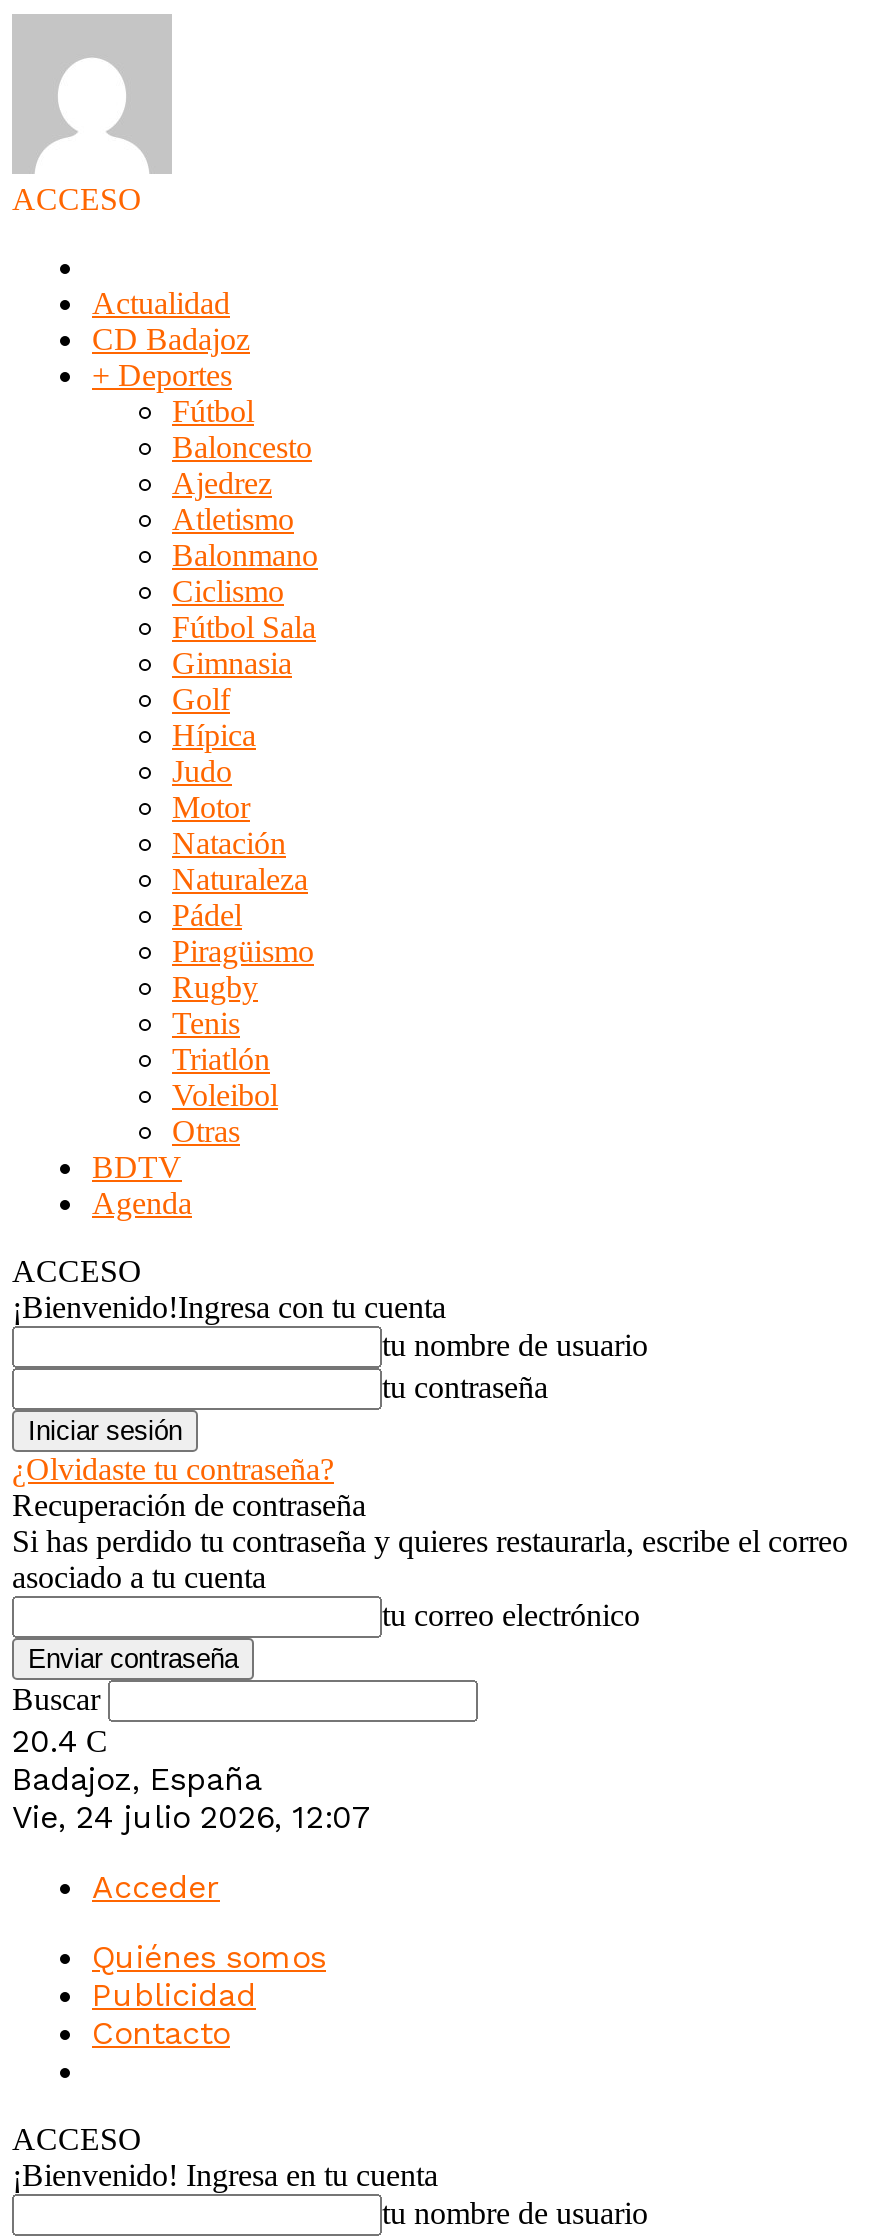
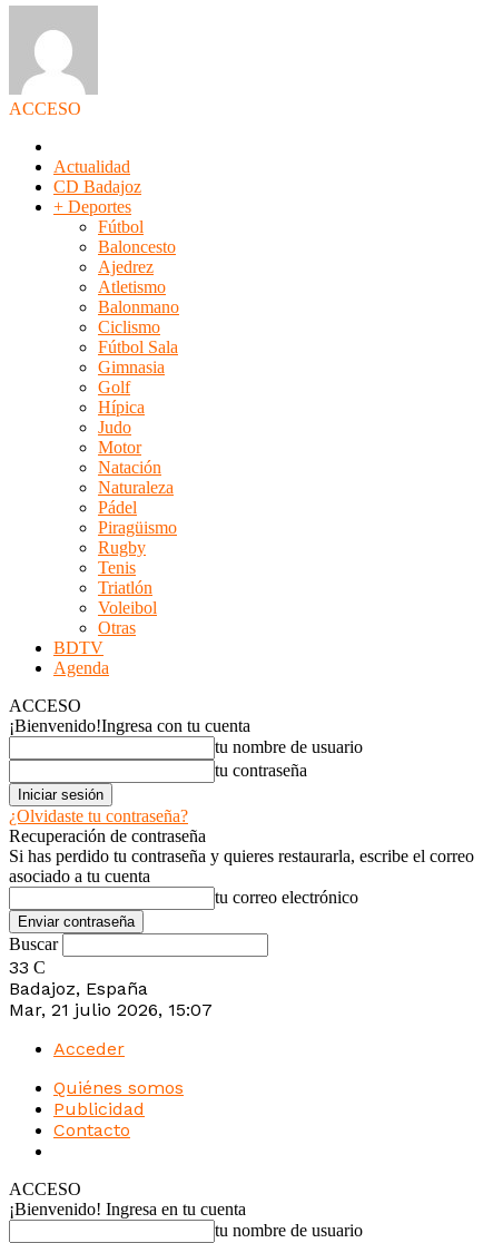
- 20.4 C
+ 33 C

- Vie, 24 julio 2026, 12:07
+ Mar, 21 julio 2026, 15:07
